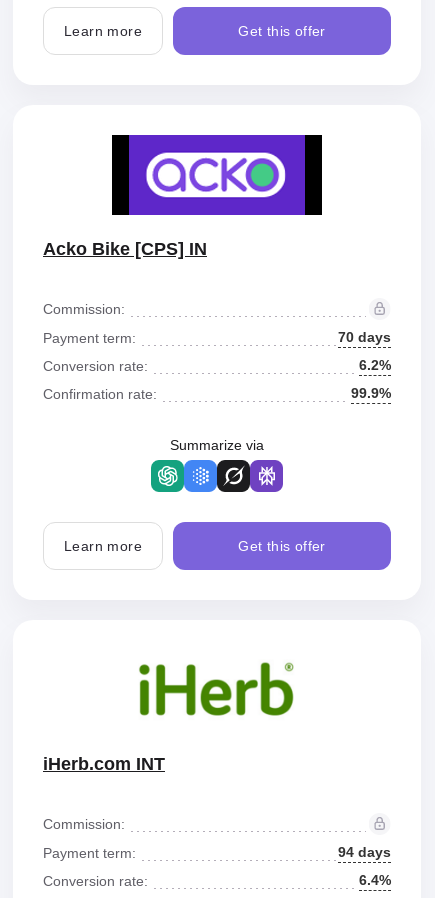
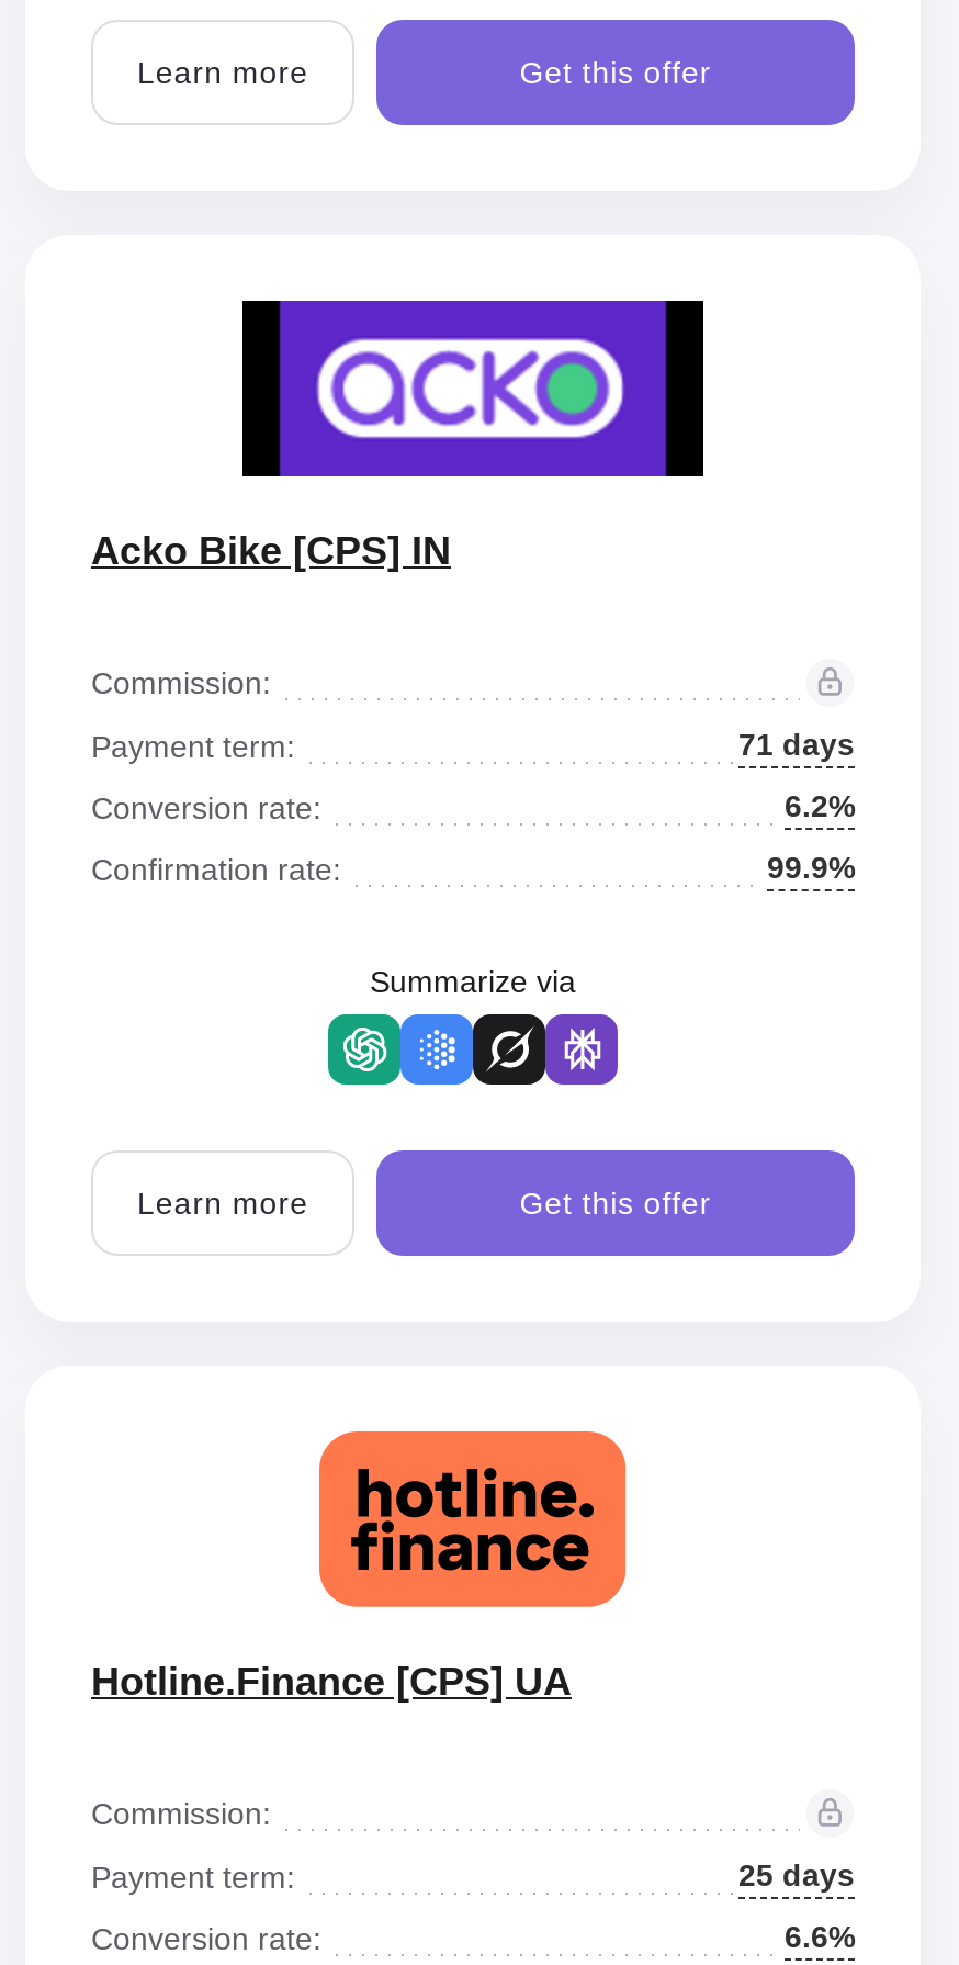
- 70 days
+ 71 days

- [image]
- iHerb.com INT
+ [image]
+ Hotline.Finance [CPS] UA

- 94 days
+ 25 days

- 6.4%
+ 6.6%
